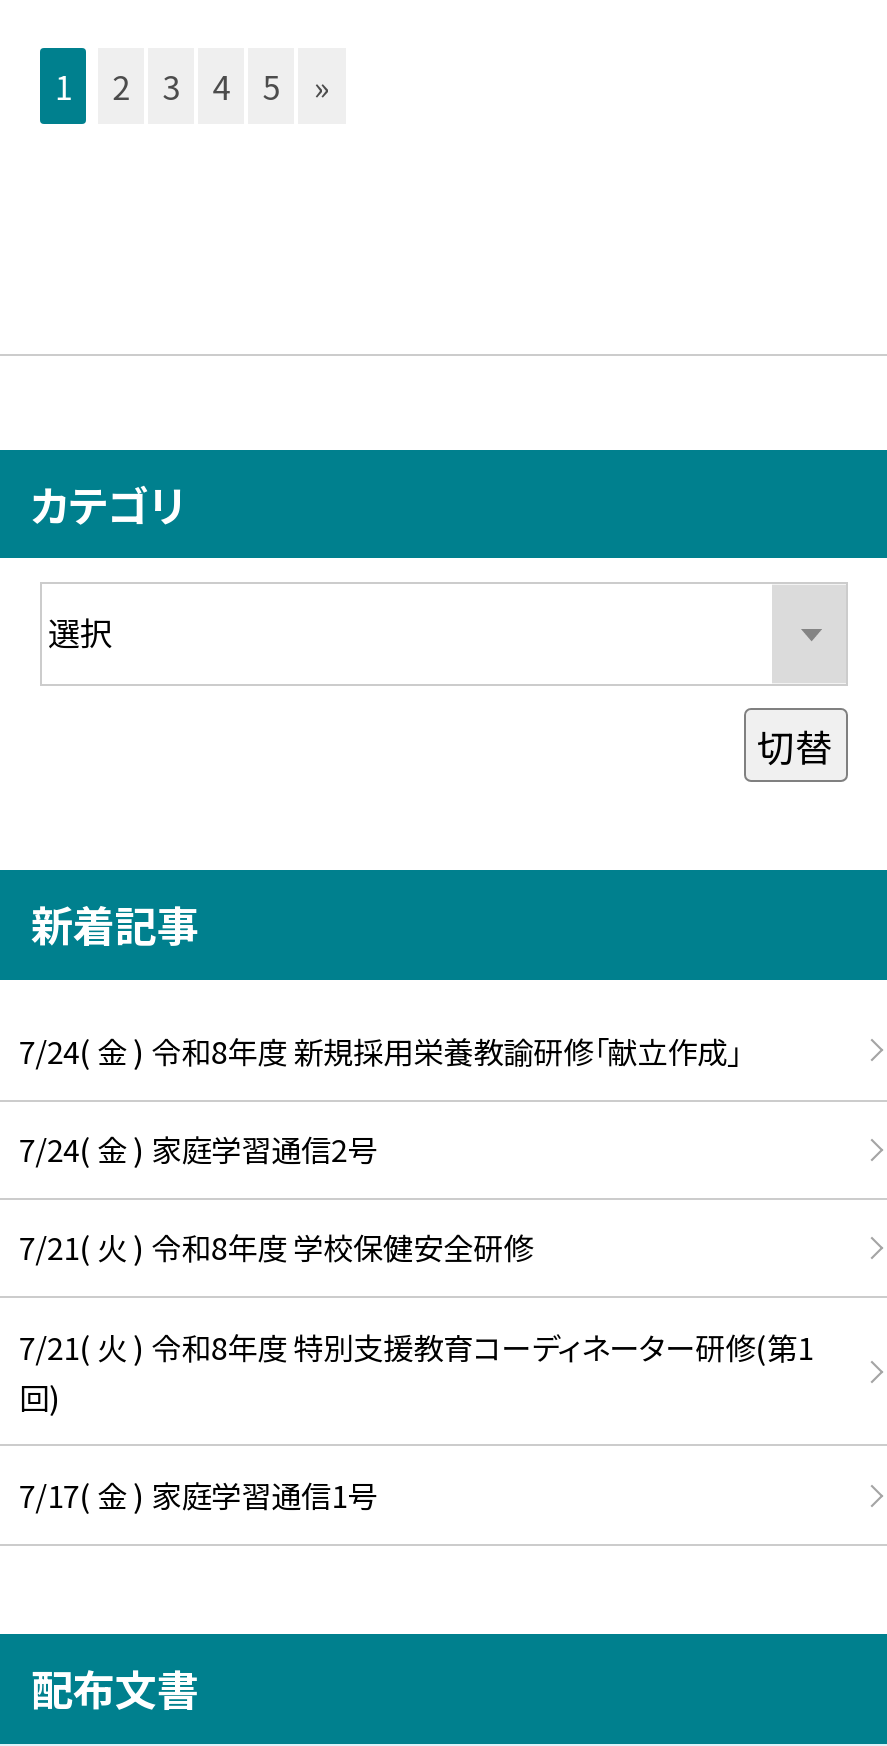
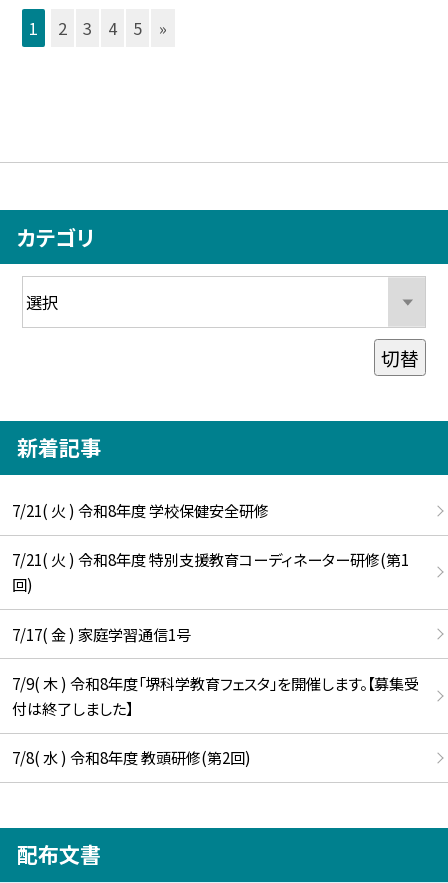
- 7/24( 金 ) 令和8年度 新規採用栄養教諭研修「献立作成」
- 7/24( 金 ) 家庭学習通信2号

moved up: 7/21( 火 ) 令和8年度 学校保健安全研修 | 7/21( 火 ) 令和8年度 特別支援教育コーディネーター研修(第1 | 回) | 7/17( 金 ) 家庭学習通信1号

+ 7/9( 木 ) 令和8年度「堺科学教育フェスタ」を開催します。【募集受
+ 付は終了しました】
+ 7/8( 水 ) 令和8年度 教頭研修(第2回)
